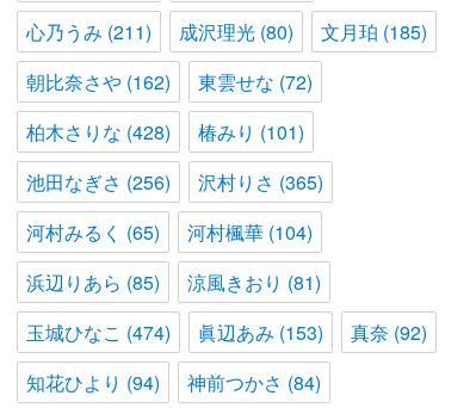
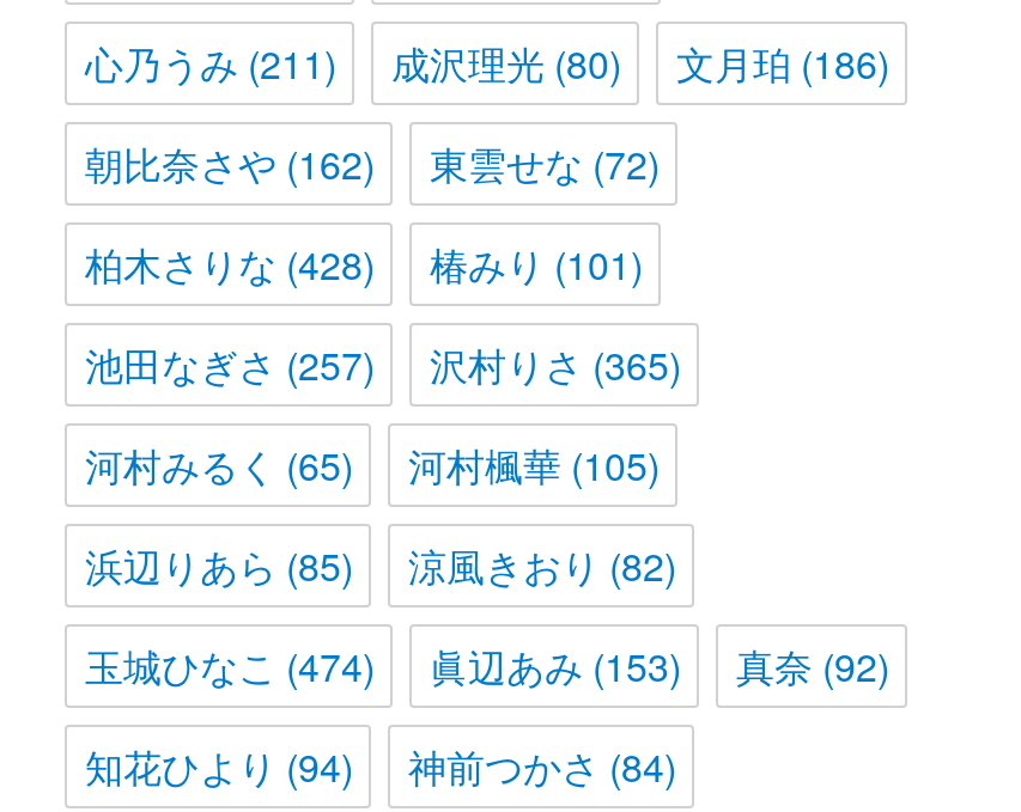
- 心乃うみ(211) 成沢理光(80) 文月珀(185)
+ 心乃うみ(211) 成沢理光(80) 文月珀(186)

- 池田なぎさ(256) 沢村りさ(365)
+ 池田なぎさ(257) 沢村りさ(365)

- 河村みるく(65) 河村楓華(104)
+ 河村みるく(65) 河村楓華(105)

- 浜辺りあら(85) 涼風きおり(81)
+ 浜辺りあら(85) 涼風きおり(82)
